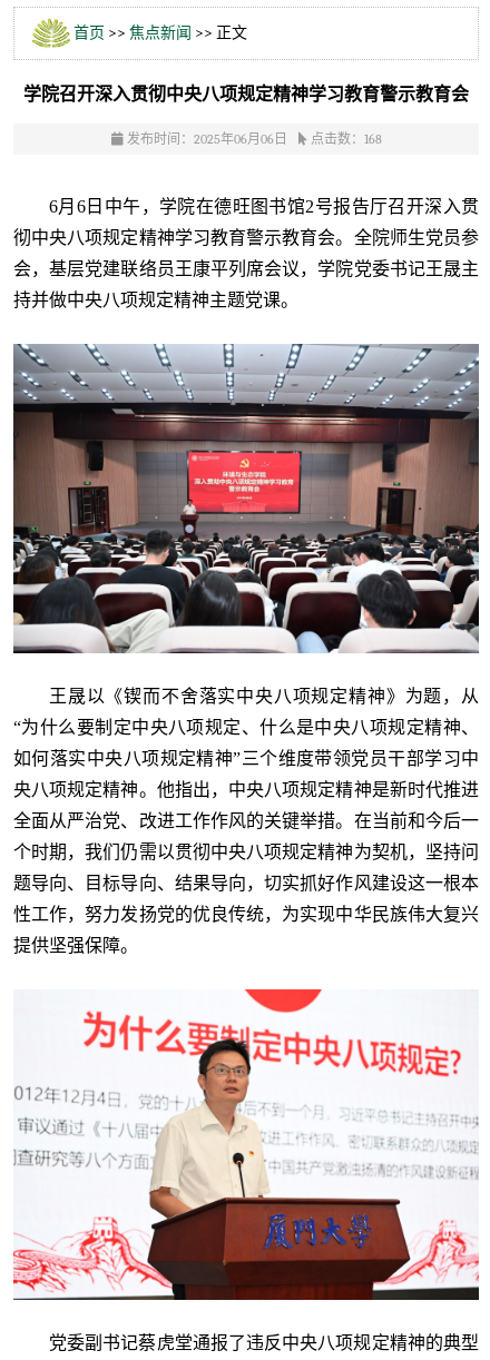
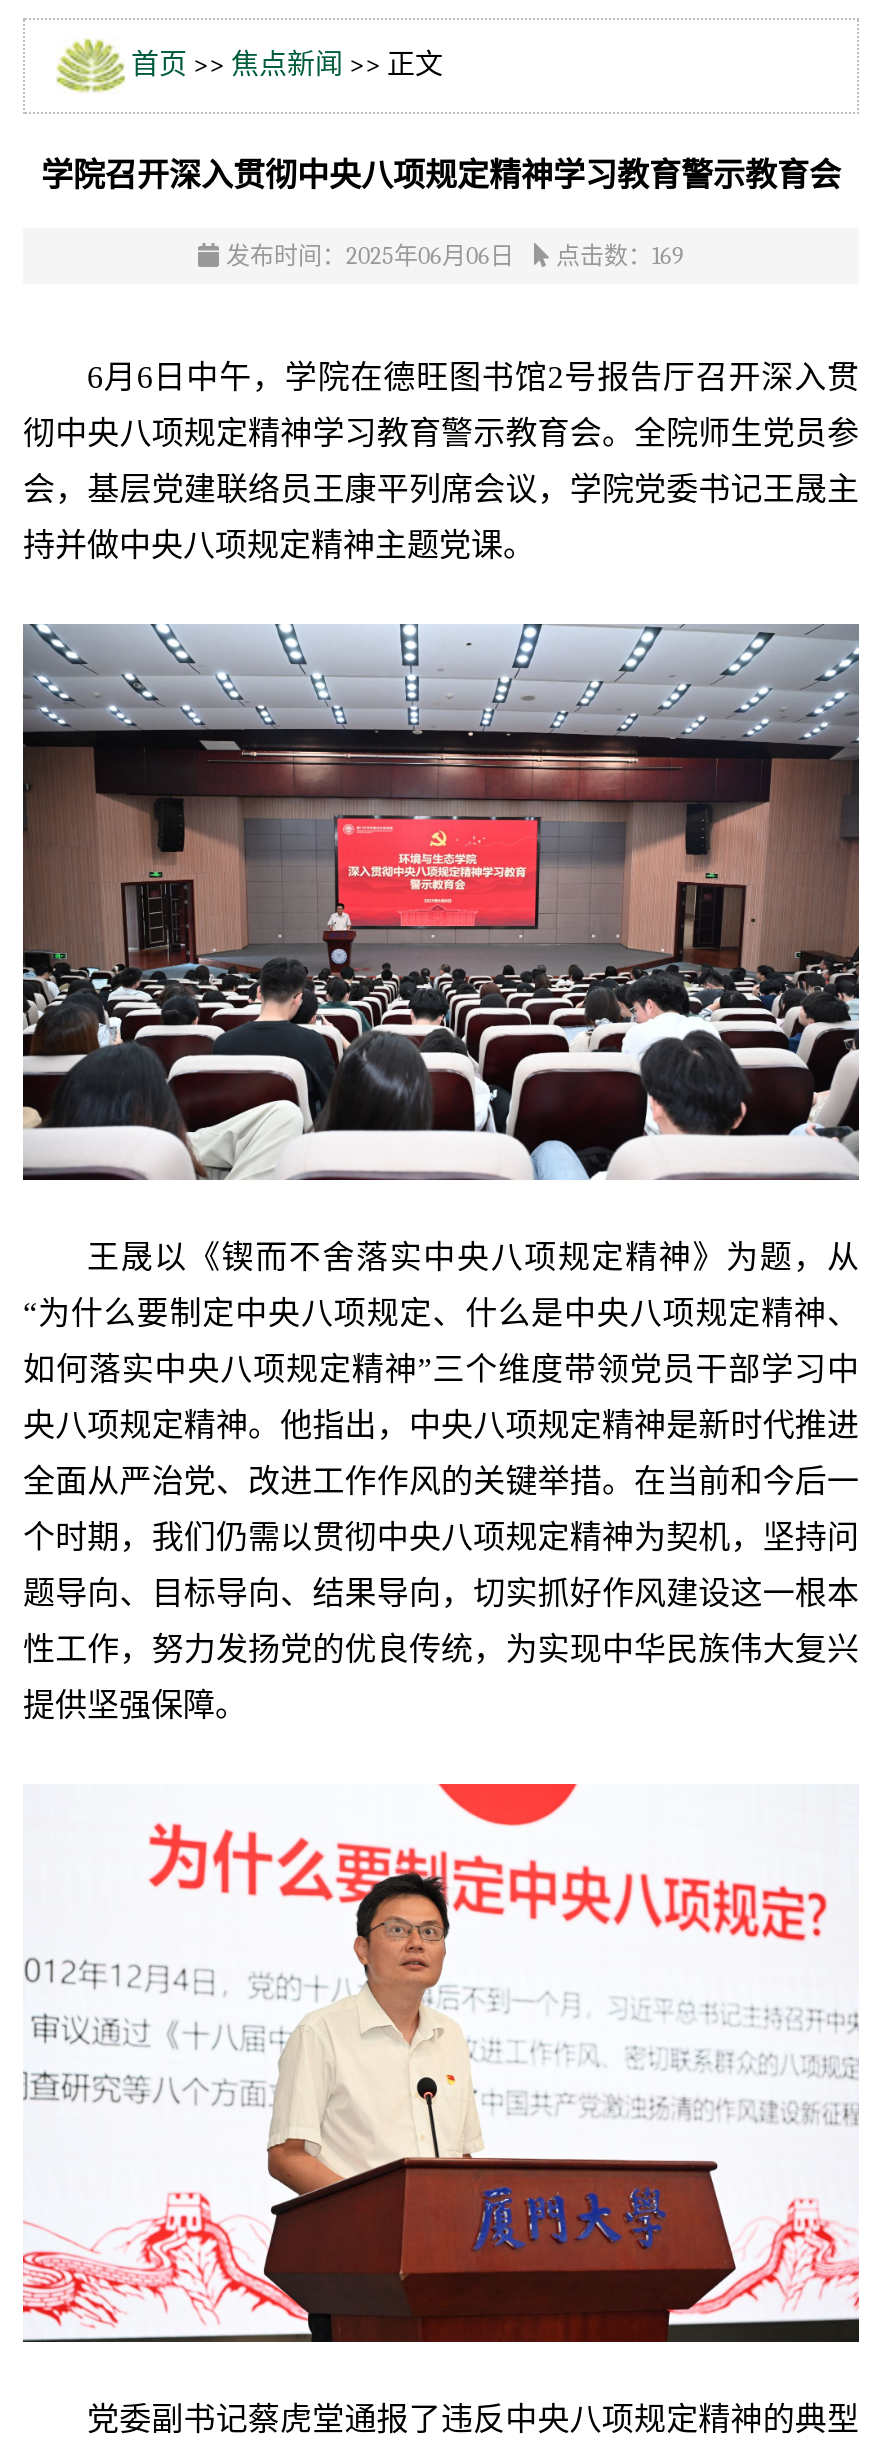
- 发布时间：2025年06月06日 点击数：168
+ 发布时间：2025年06月06日 点击数：169
